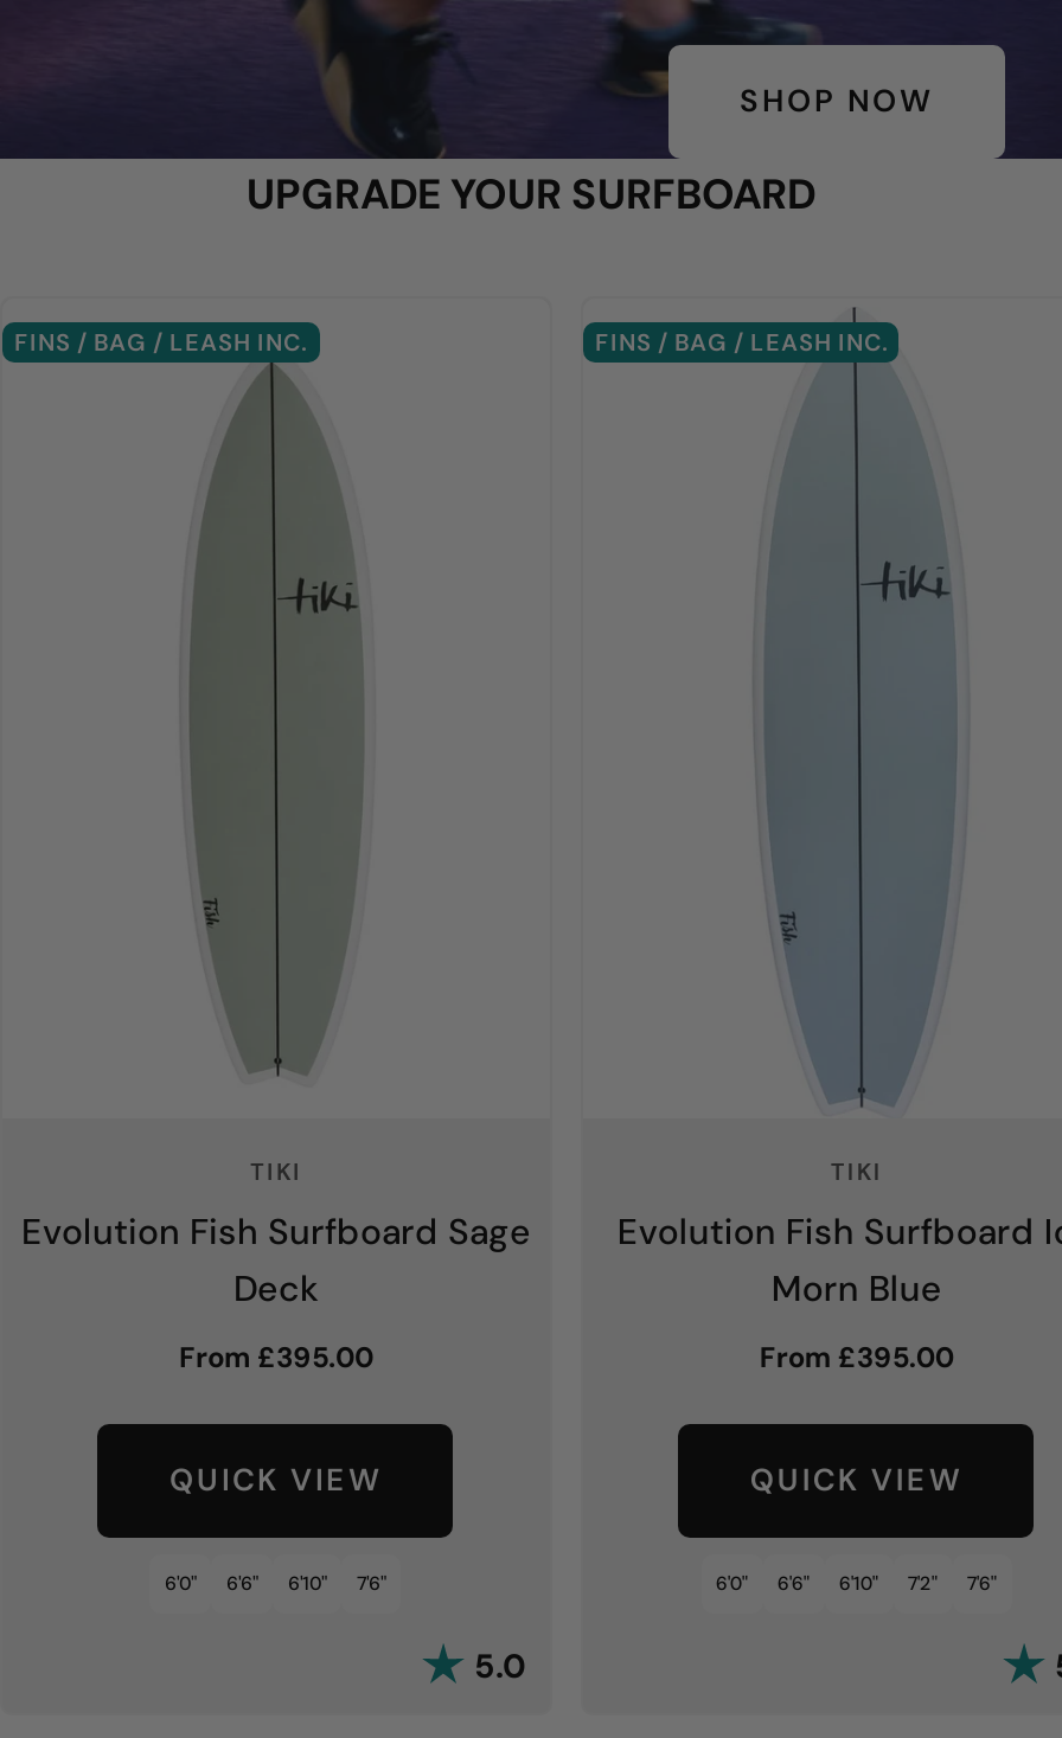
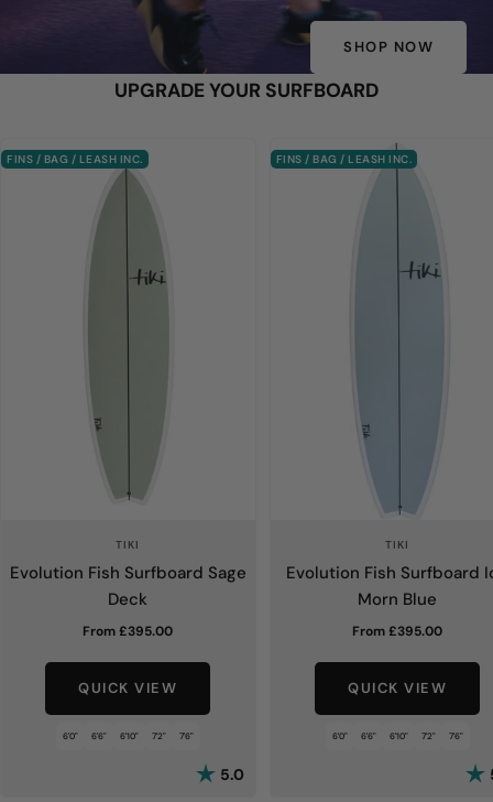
+ 7'2"
